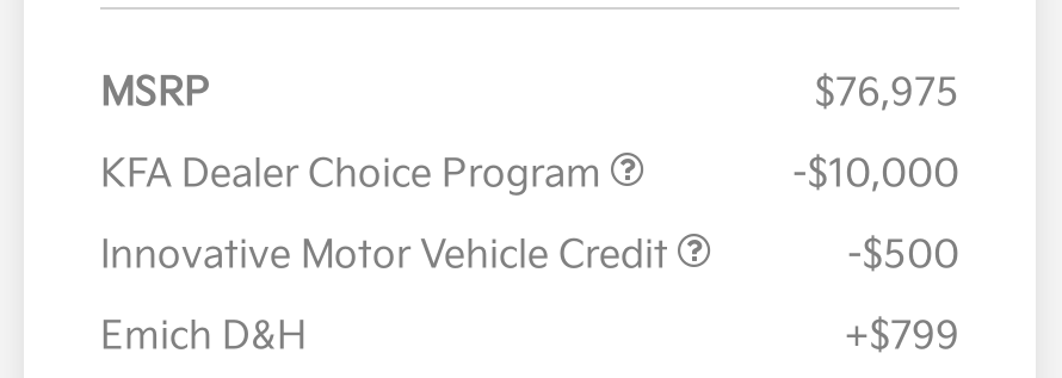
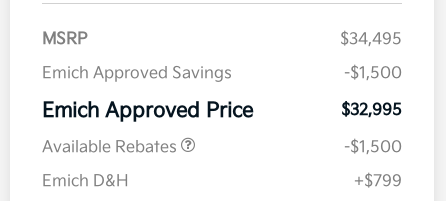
- $76,975
- KFA Dealer Choice Program
- -$10,000
- Innovative Motor Vehicle Credit
- -$500
+ $34,495
+ Emich Approved Savings
+ -$1,500
+ Emich Approved Price
+ $32,995
+ Available Rebates
+ -$1,500
